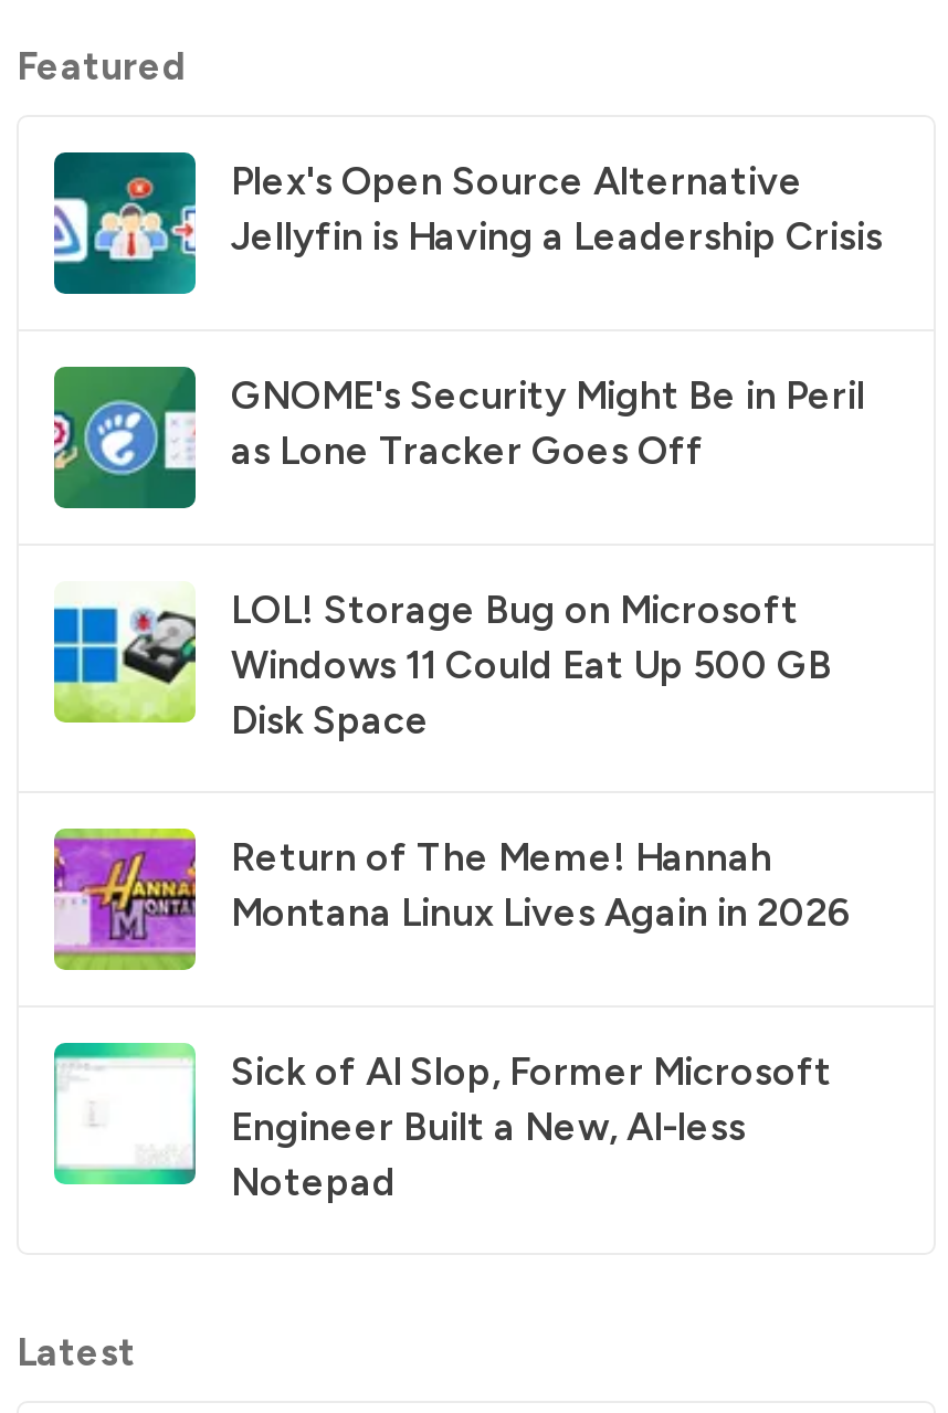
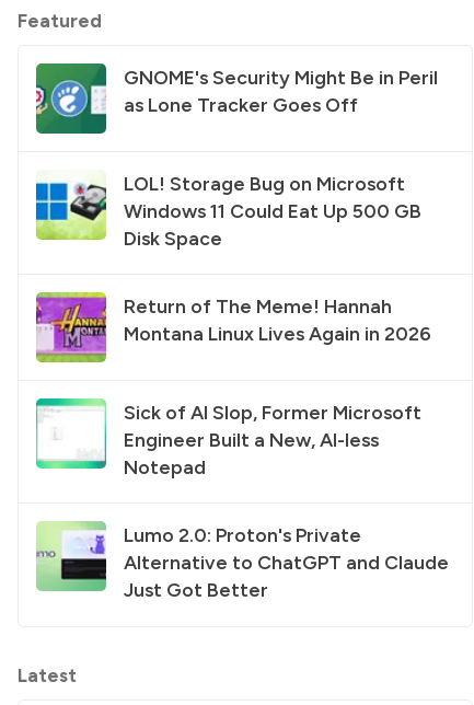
- [image]
- Plex's Open Source Alternative
- Jellyfin is Having a Leadership Crisis

moved up: [image] | GNOME's Security Might Be in Peril | as Lone Tracker Goes Off | ... | Engineer Built a New, AI-less | Notepad

+ [image]
+ Lumo 2.0: Proton's Private
+ Alternative to ChatGPT and Claude
+ Just Got Better
